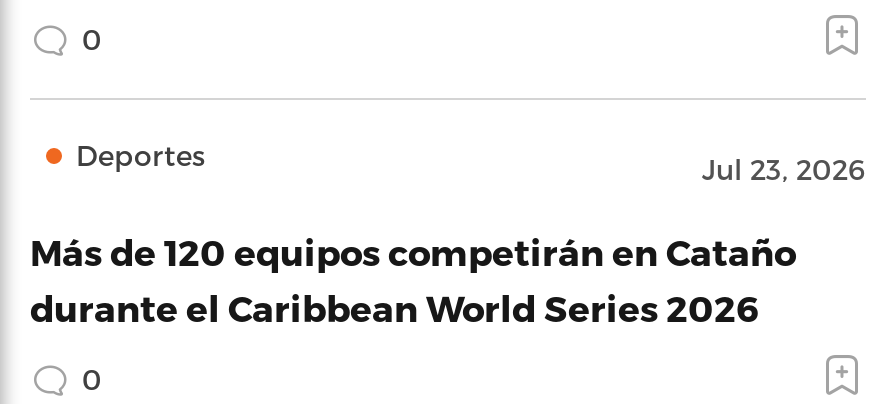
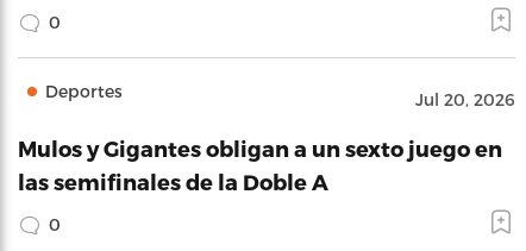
- Jul 23, 2026
+ Jul 20, 2026

- Más de 120 equipos competirán en Cataño
- durante el Caribbean World Series 2026
+ Mulos y Gigantes obligan a un sexto juego en
+ las semifinales de la Doble A
